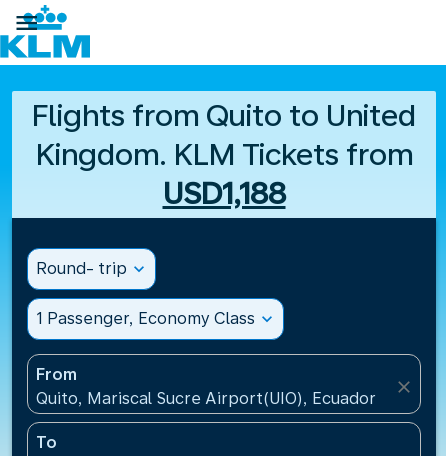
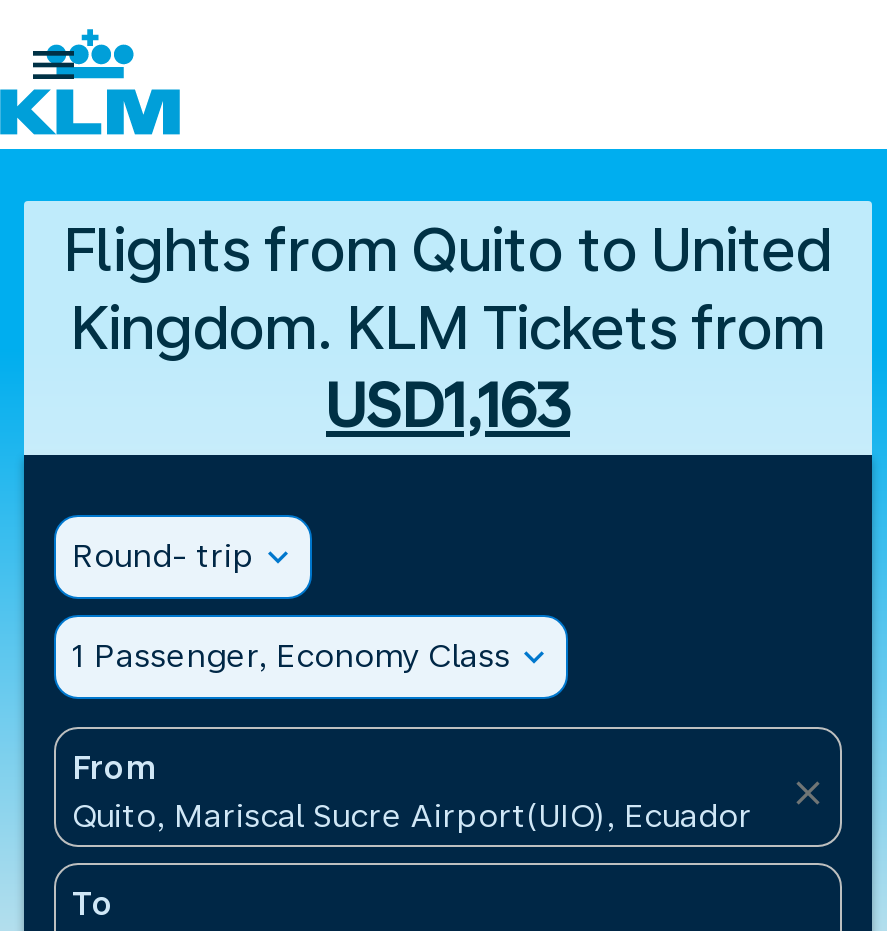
- USD1,188
+ USD1,163
